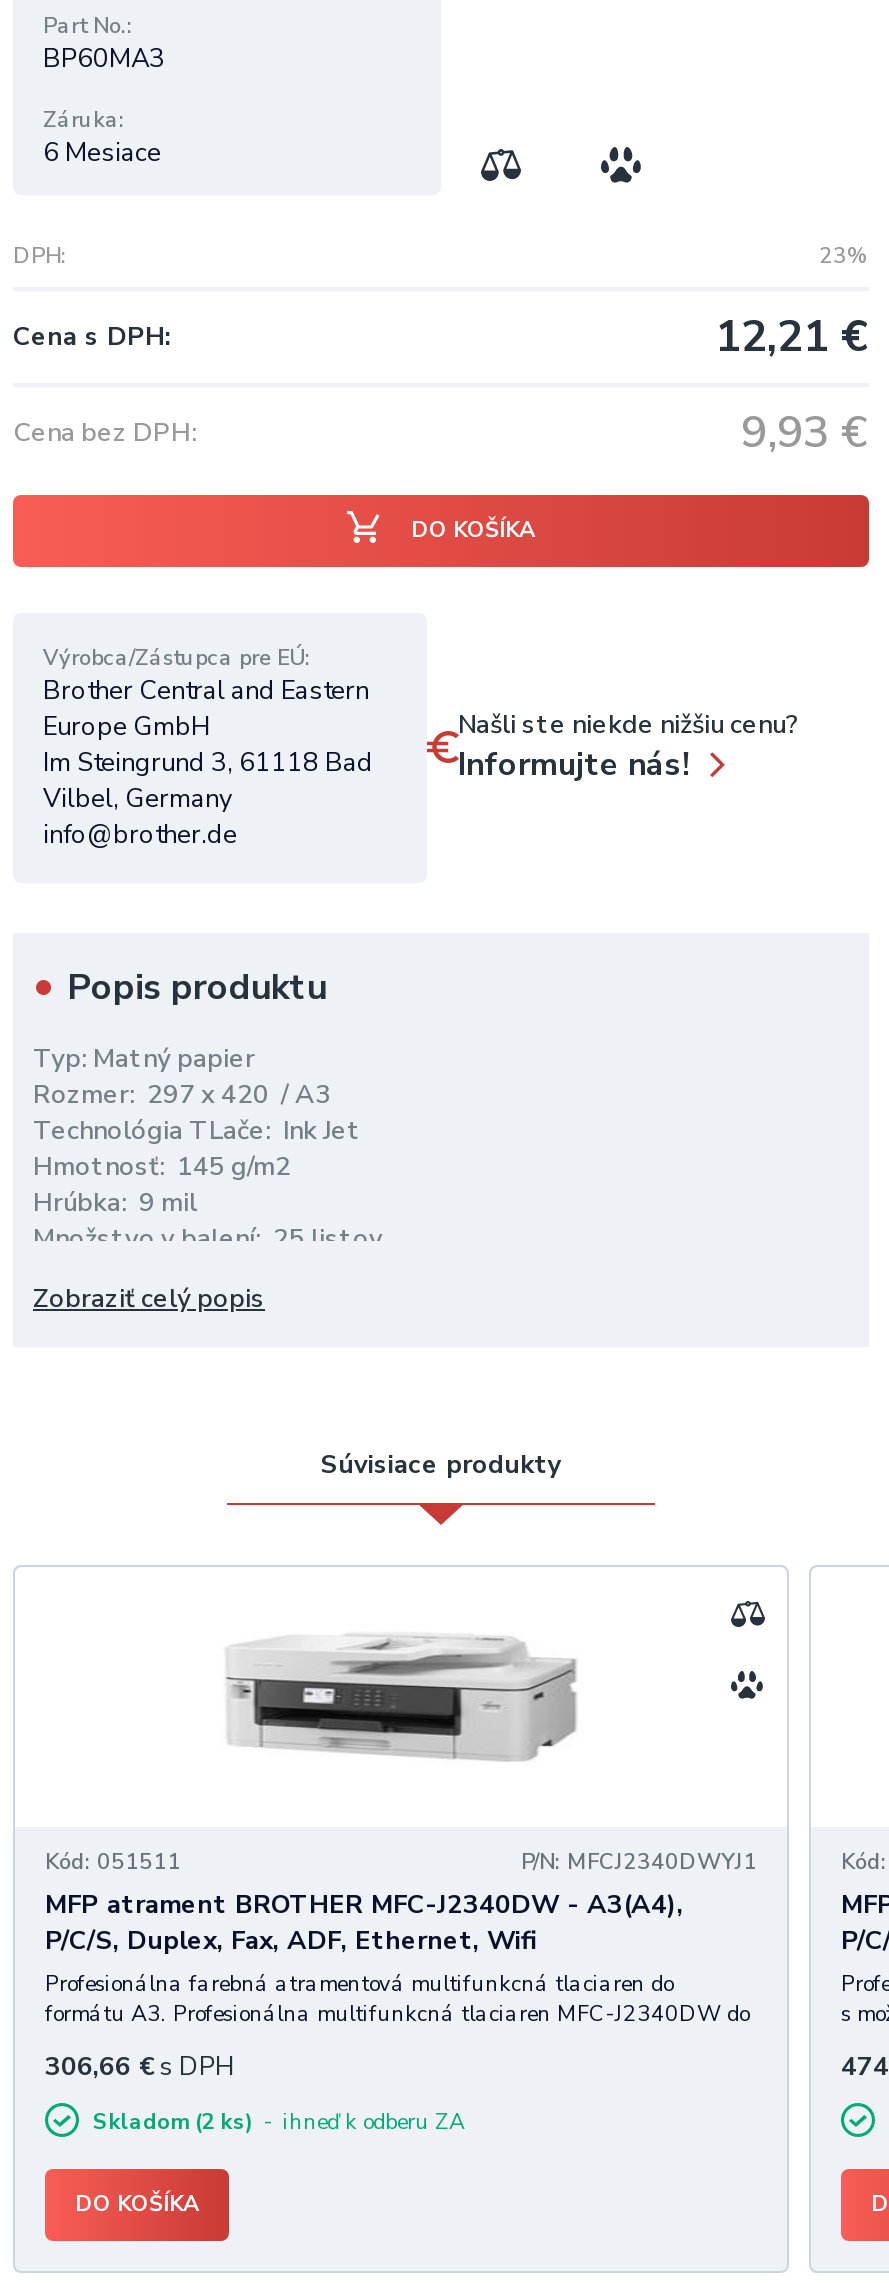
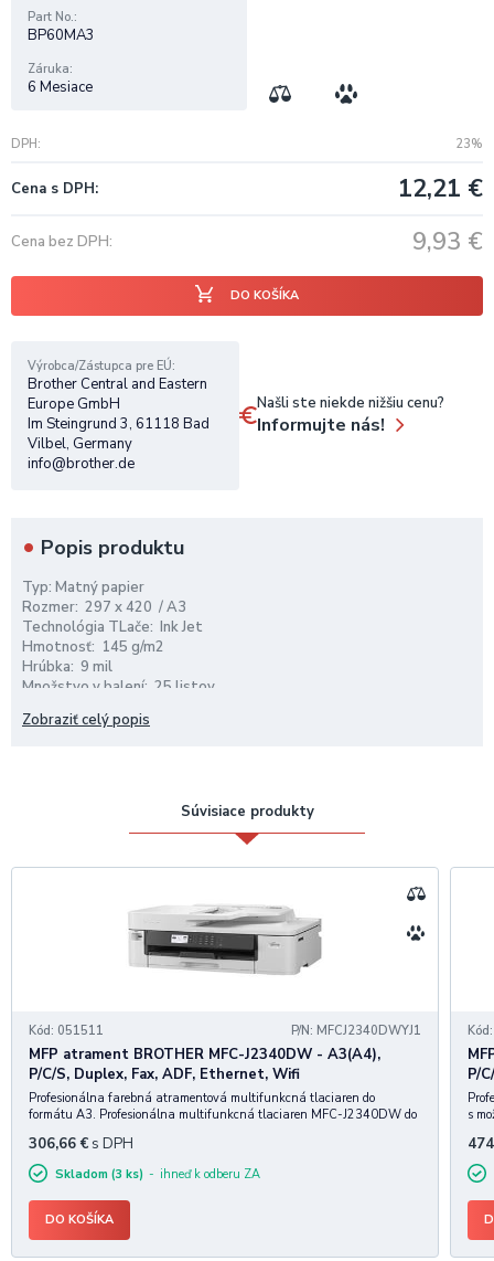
- Skladom (2 ks) ihneď k odberu ZA
+ Skladom (3 ks) ihneď k odberu ZA
